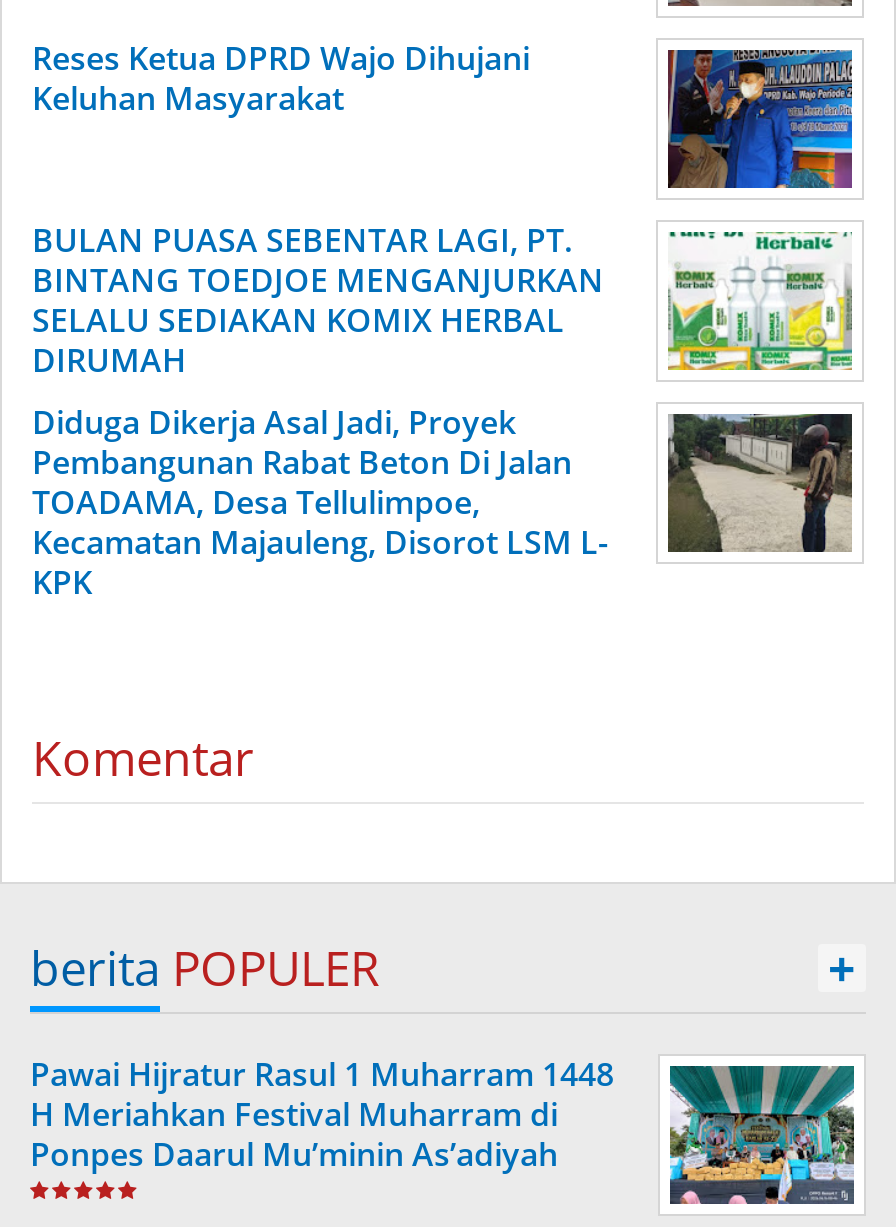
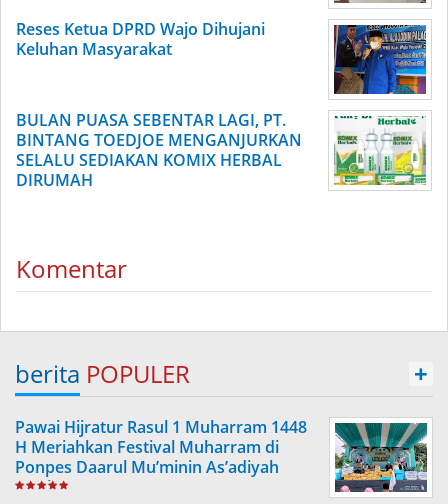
- [image]
- Diduga Dikerja Asal Jadi, Proyek
- Pembangunan Rabat Beton Di Jalan
- TOADAMA, Desa Tellulimpoe,
- Kecamatan Majauleng, Disorot LSM L-
- KPK
